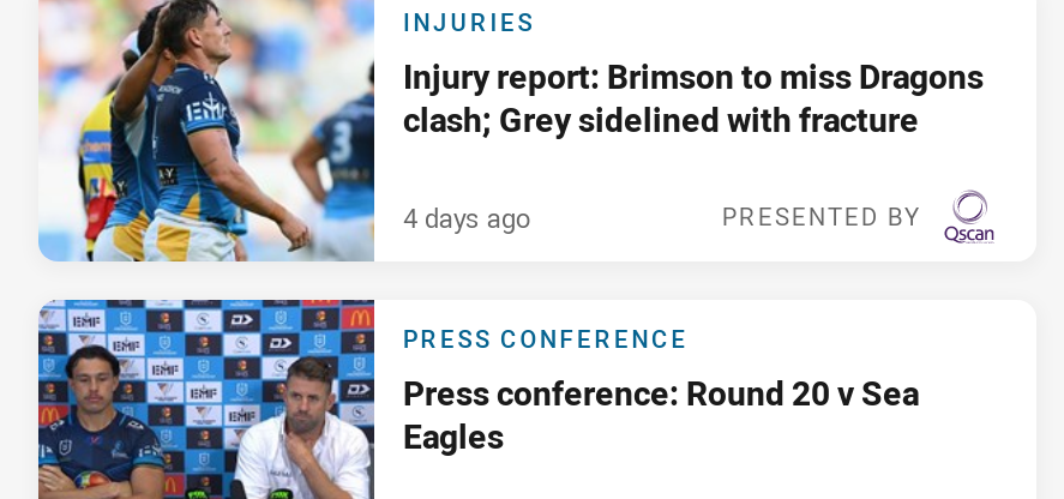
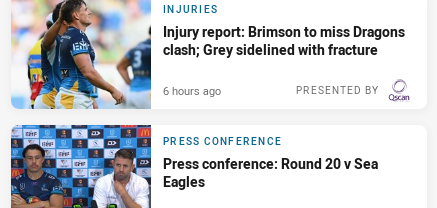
- 4 days ago
+ 6 hours ago
